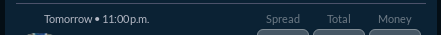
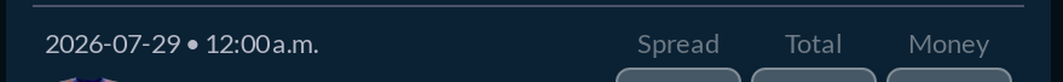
- Tomorrow • 11:00 p.m.
+ 2026-07-29 • 12:00 a.m.
